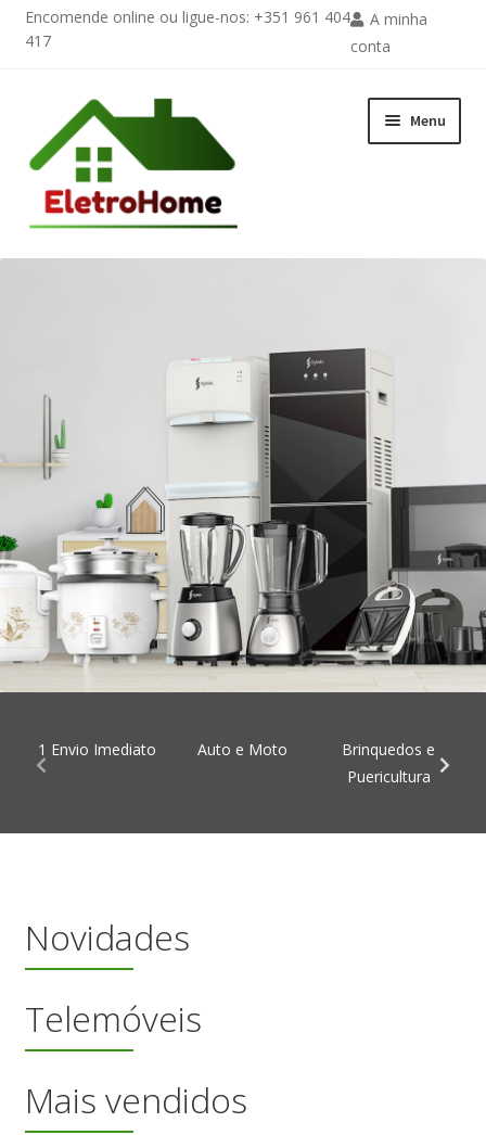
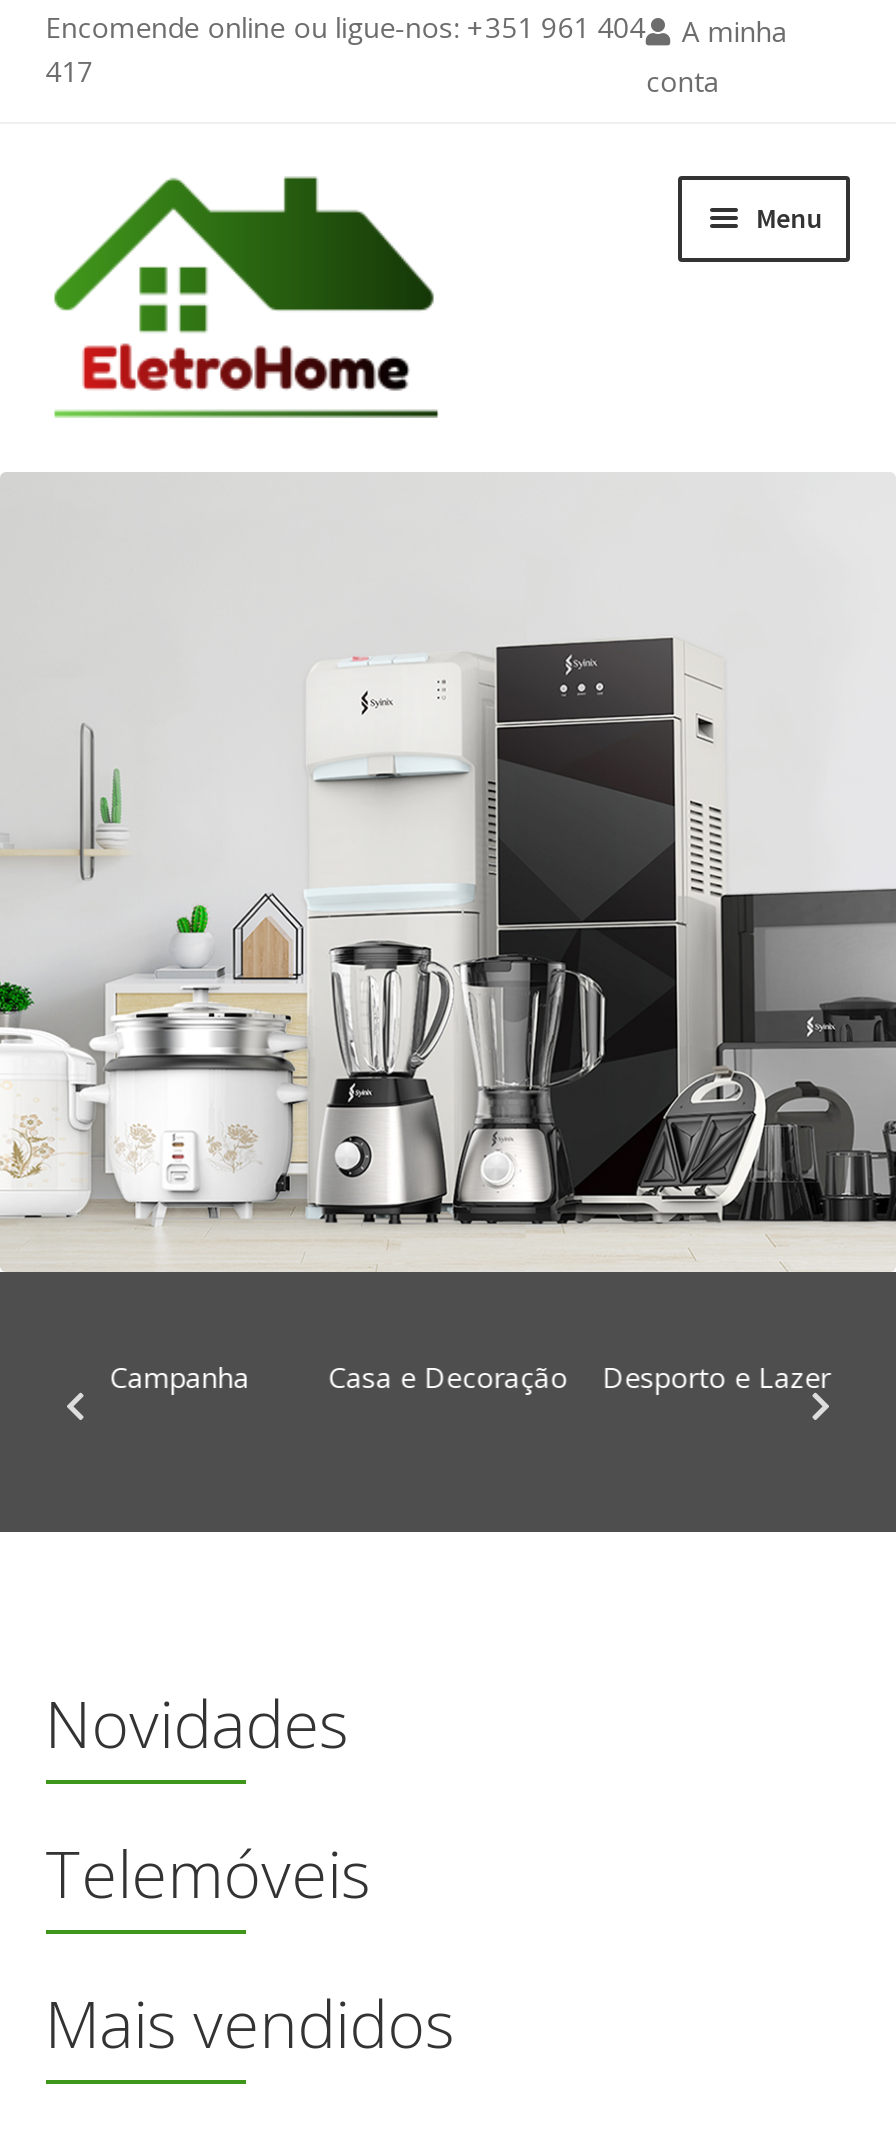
- 1 Envio Imediato
- Auto e Moto
- Brinquedos e
- Puericultura
+ Campanha
+ Casa e Decoração
+ Desporto e Lazer
